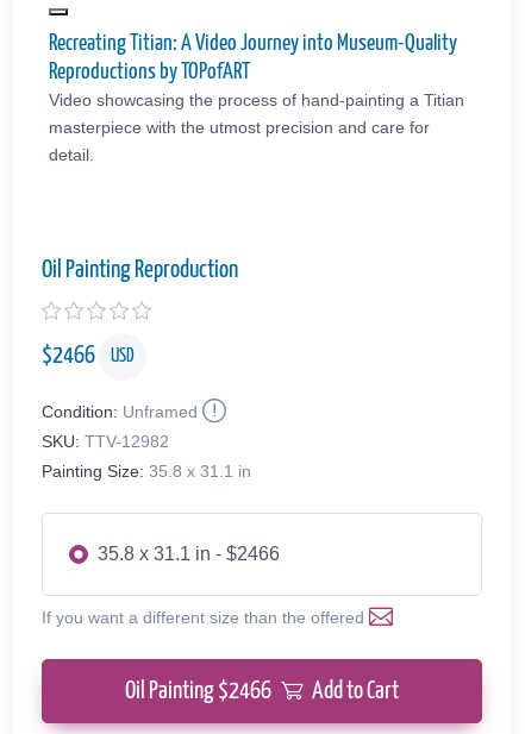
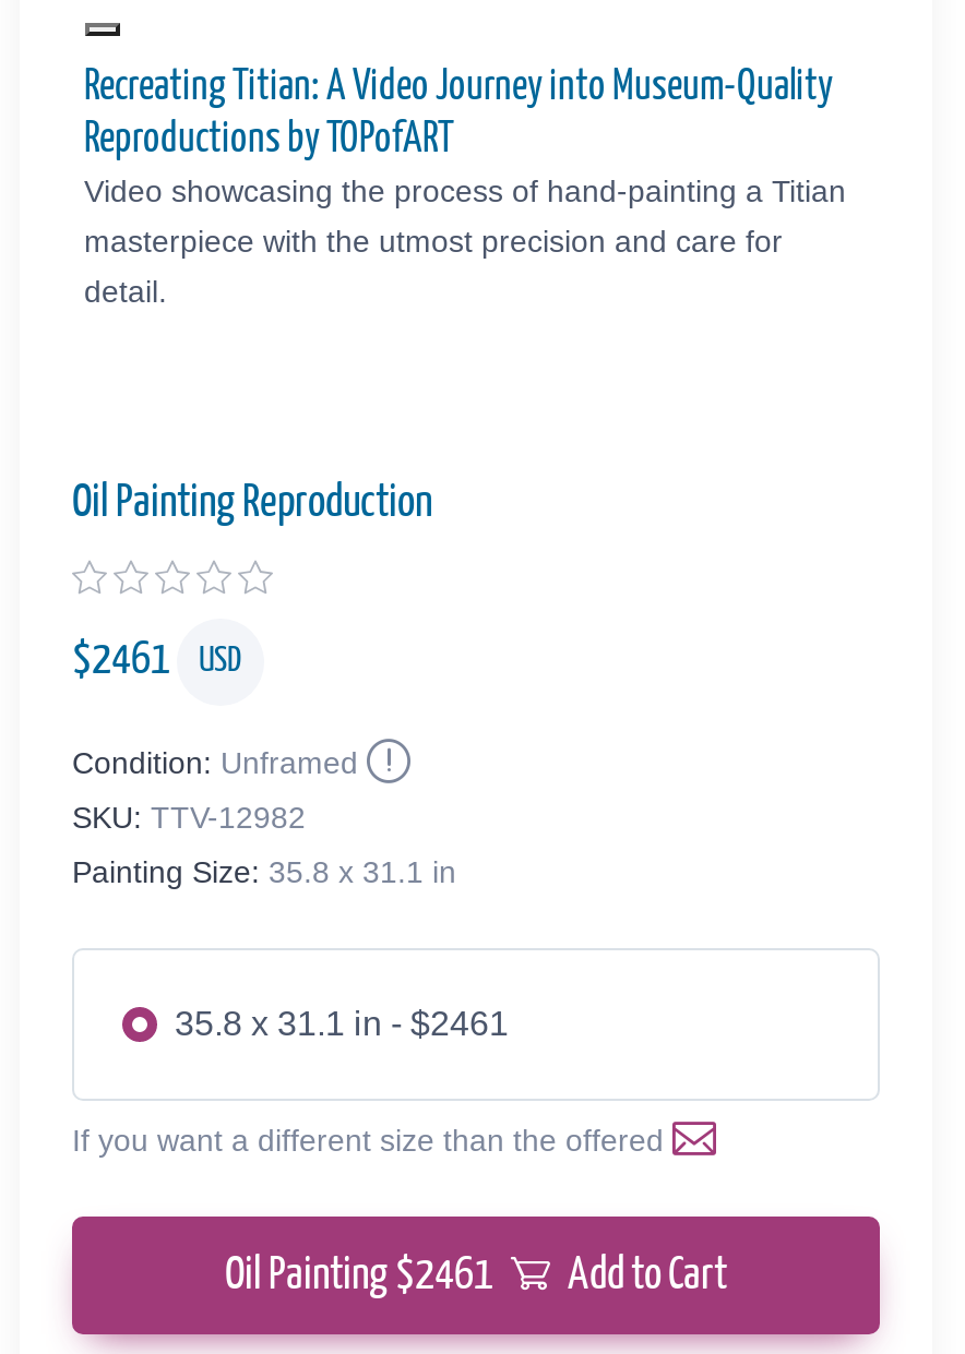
- $2466 USD
+ $2461 USD

- 35.8 x 31.1 in - $2466
+ 35.8 x 31.1 in - $2461

- Oil Painting $2466 Add to Cart
+ Oil Painting $2461 Add to Cart
